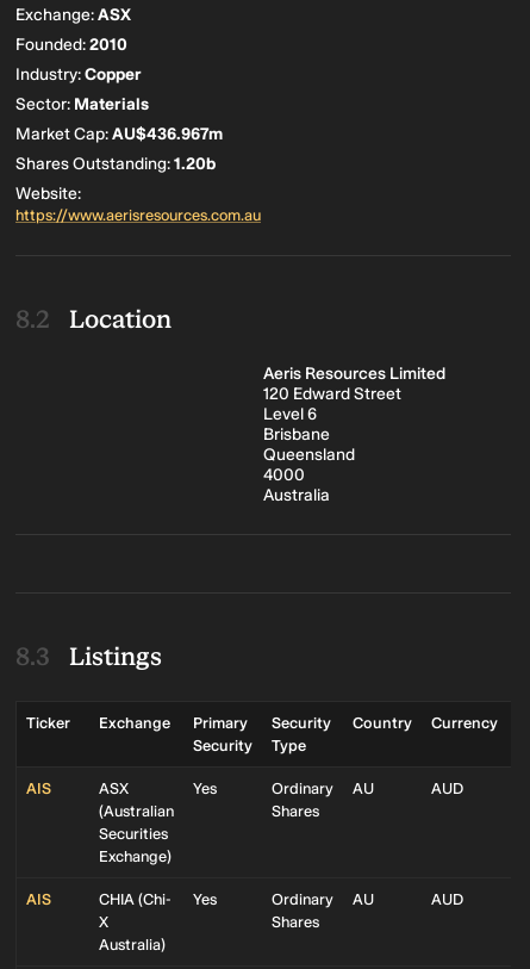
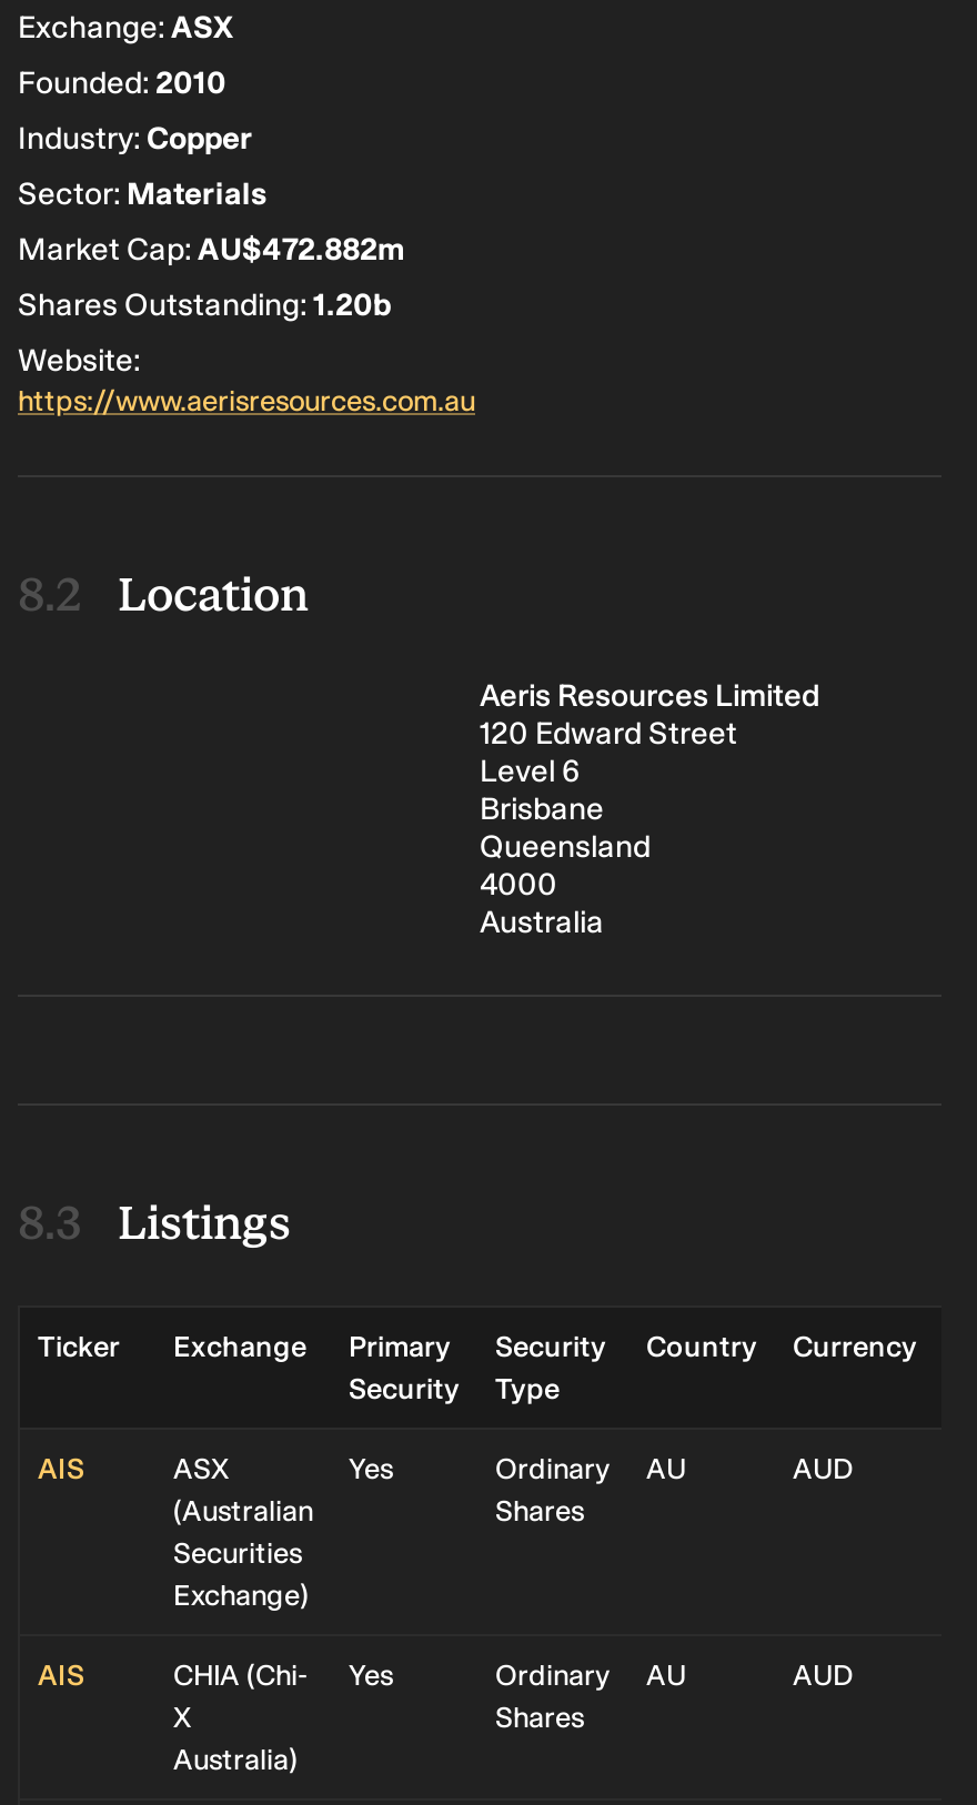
- Market Cap: AU$436.967m
+ Market Cap: AU$472.882m
